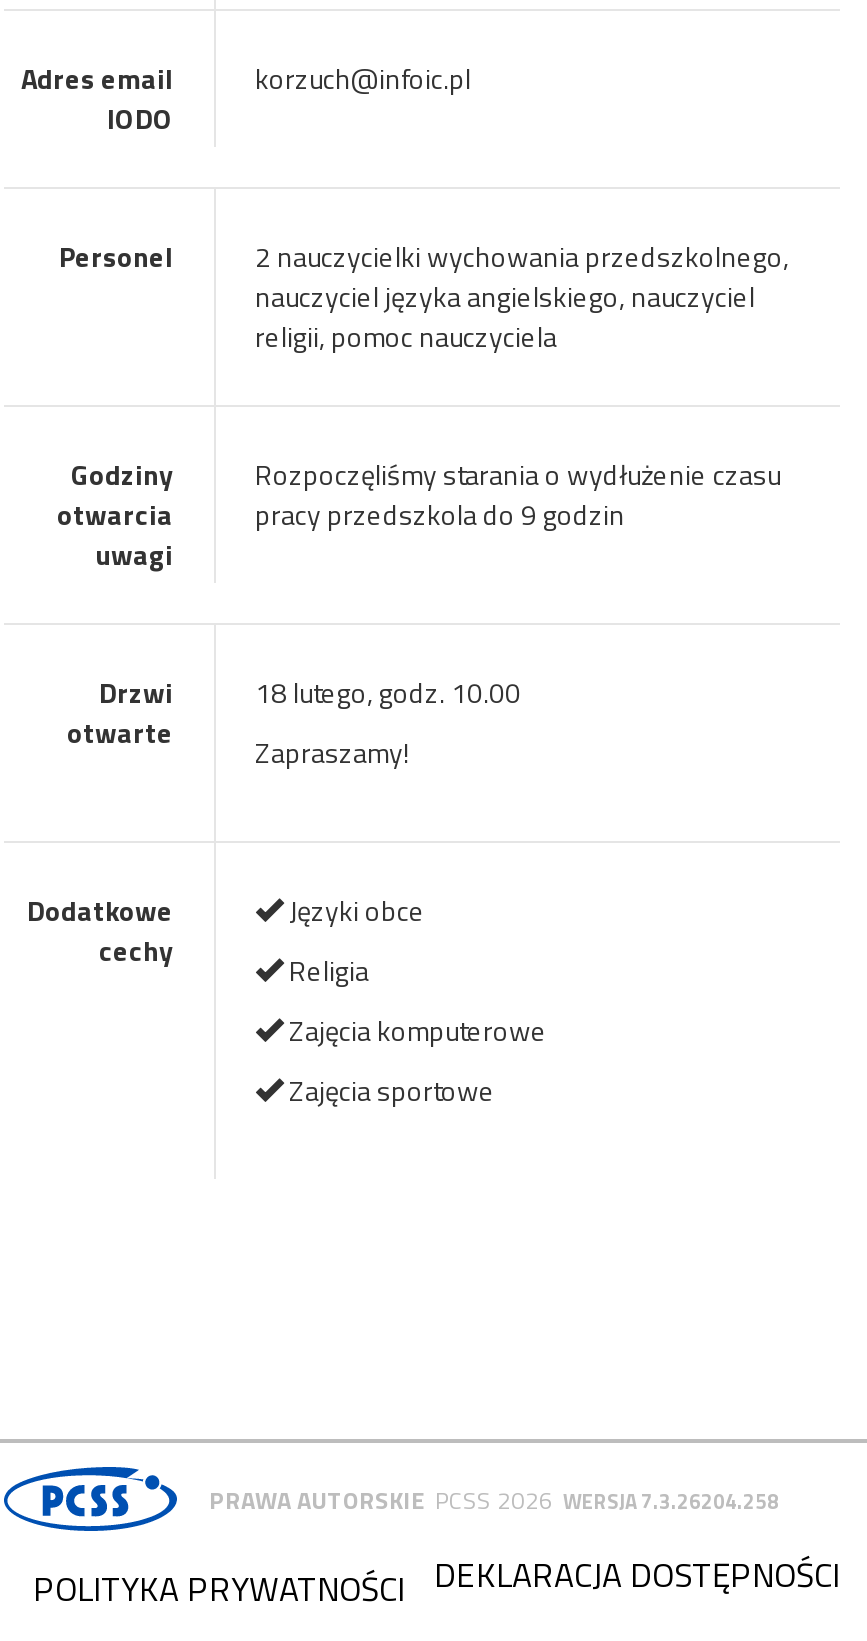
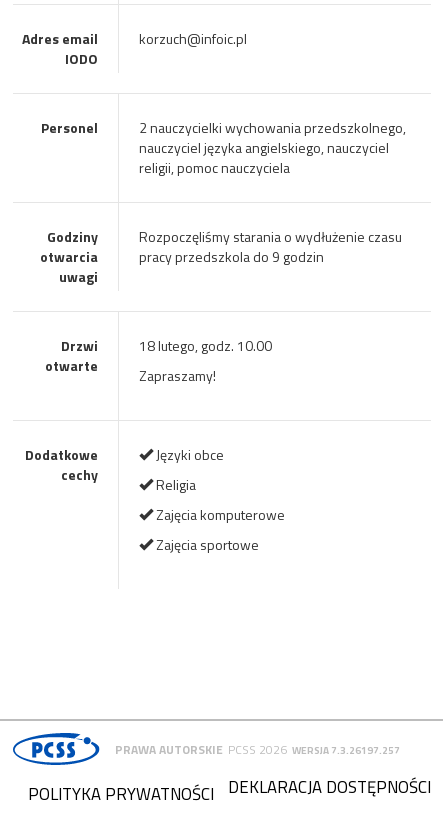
- PRAWA AUTORSKIE PCSS 2026 WERSJA 7.3.26204.258
+ PRAWA AUTORSKIE PCSS 2026 WERSJA 7.3.26197.257
